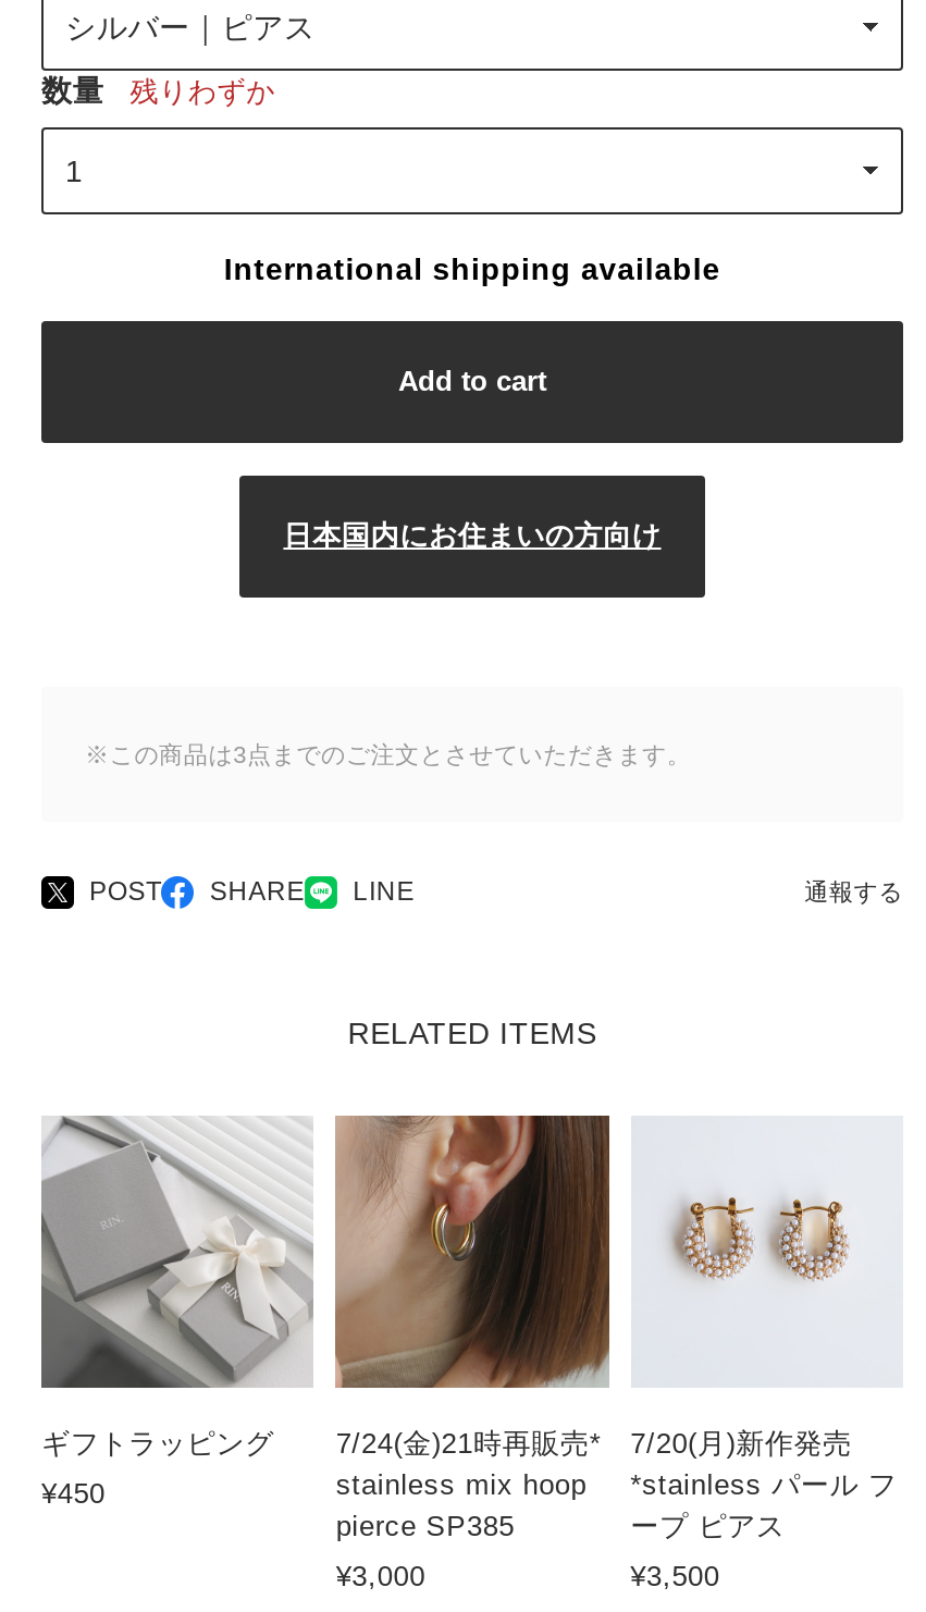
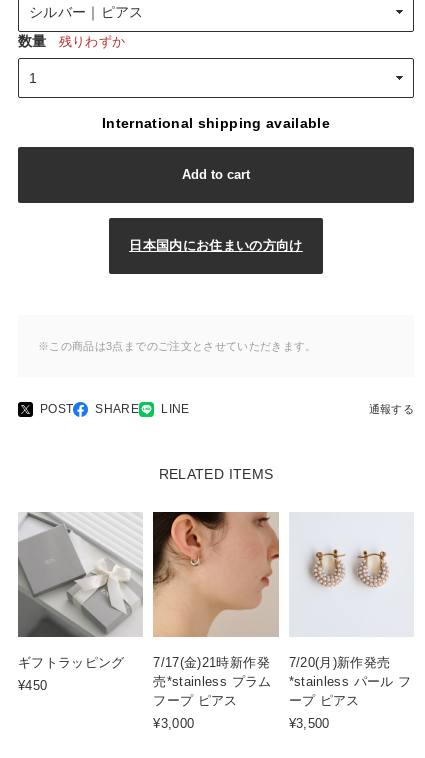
- [image]
- 7/24(金)21時再販売*
- stainless mix hoop
- pierce SP385
+ [image]
+ 7/17(金)21時新作発
+ 売*stainless プラム
+ フープ ピアス
